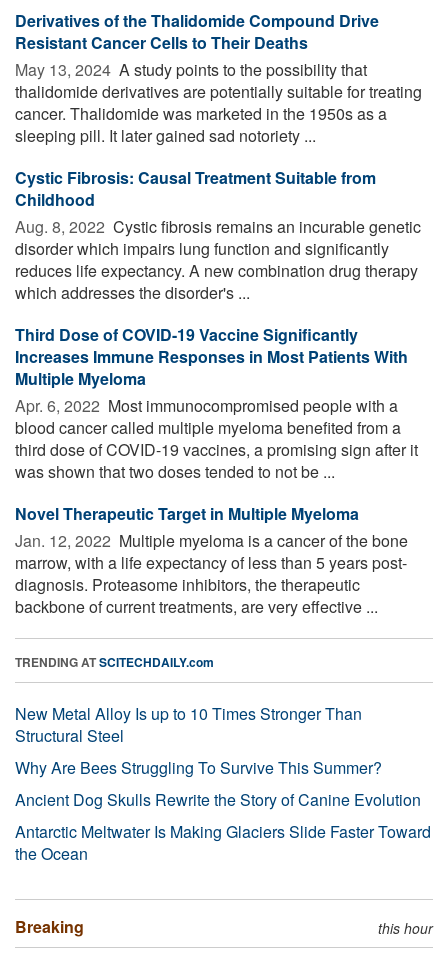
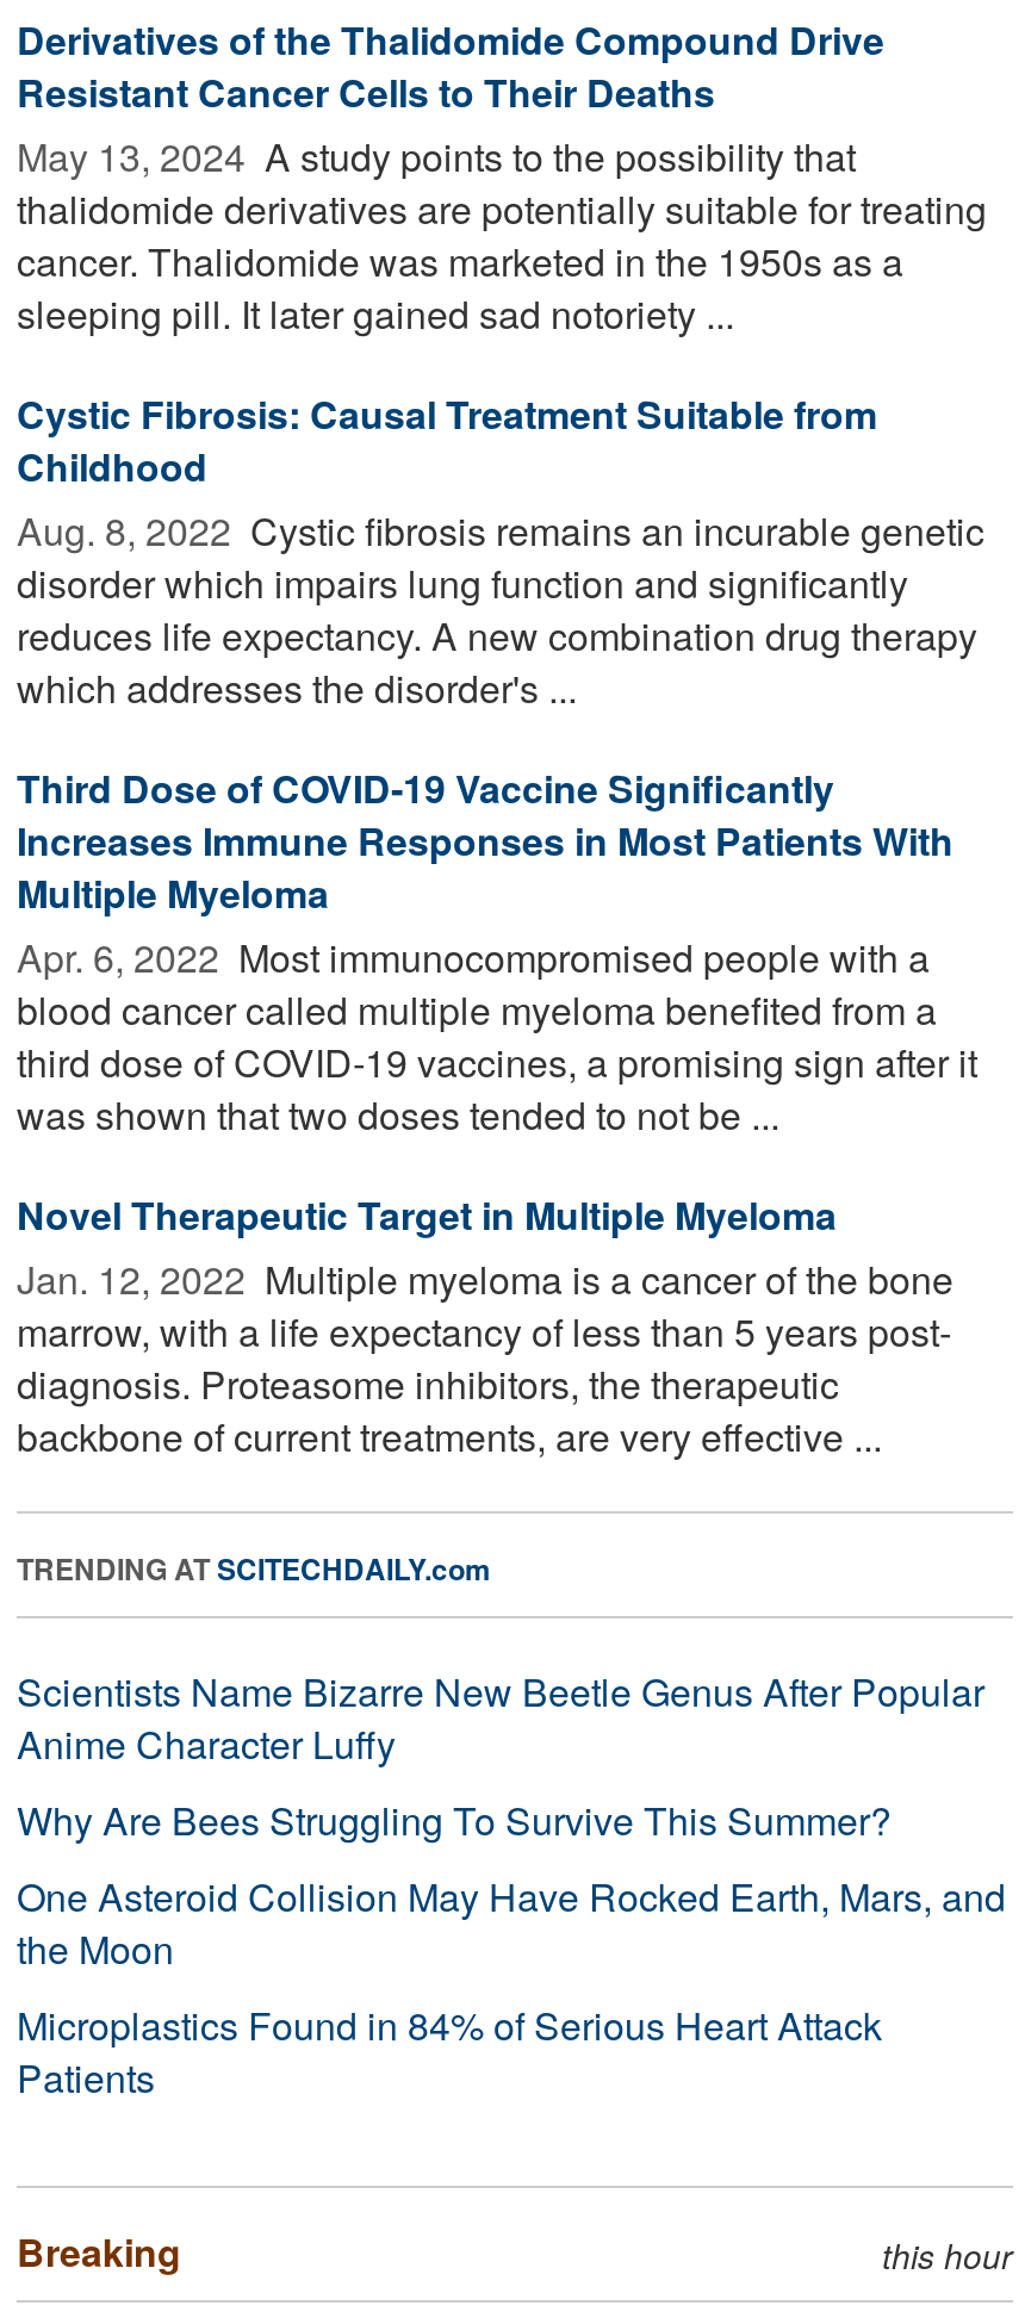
- New Metal Alloy Is up to 10 Times Stronger Than
- Structural Steel
+ Scientists Name Bizarre New Beetle Genus After Popular
+ Anime Character Luffy

- Ancient Dog Skulls Rewrite the Story of Canine Evolution
- Antarctic Meltwater Is Making Glaciers Slide Faster Toward
- the Ocean
+ One Asteroid Collision May Have Rocked Earth, Mars, and
+ the Moon
+ Microplastics Found in 84% of Serious Heart Attack
+ Patients
